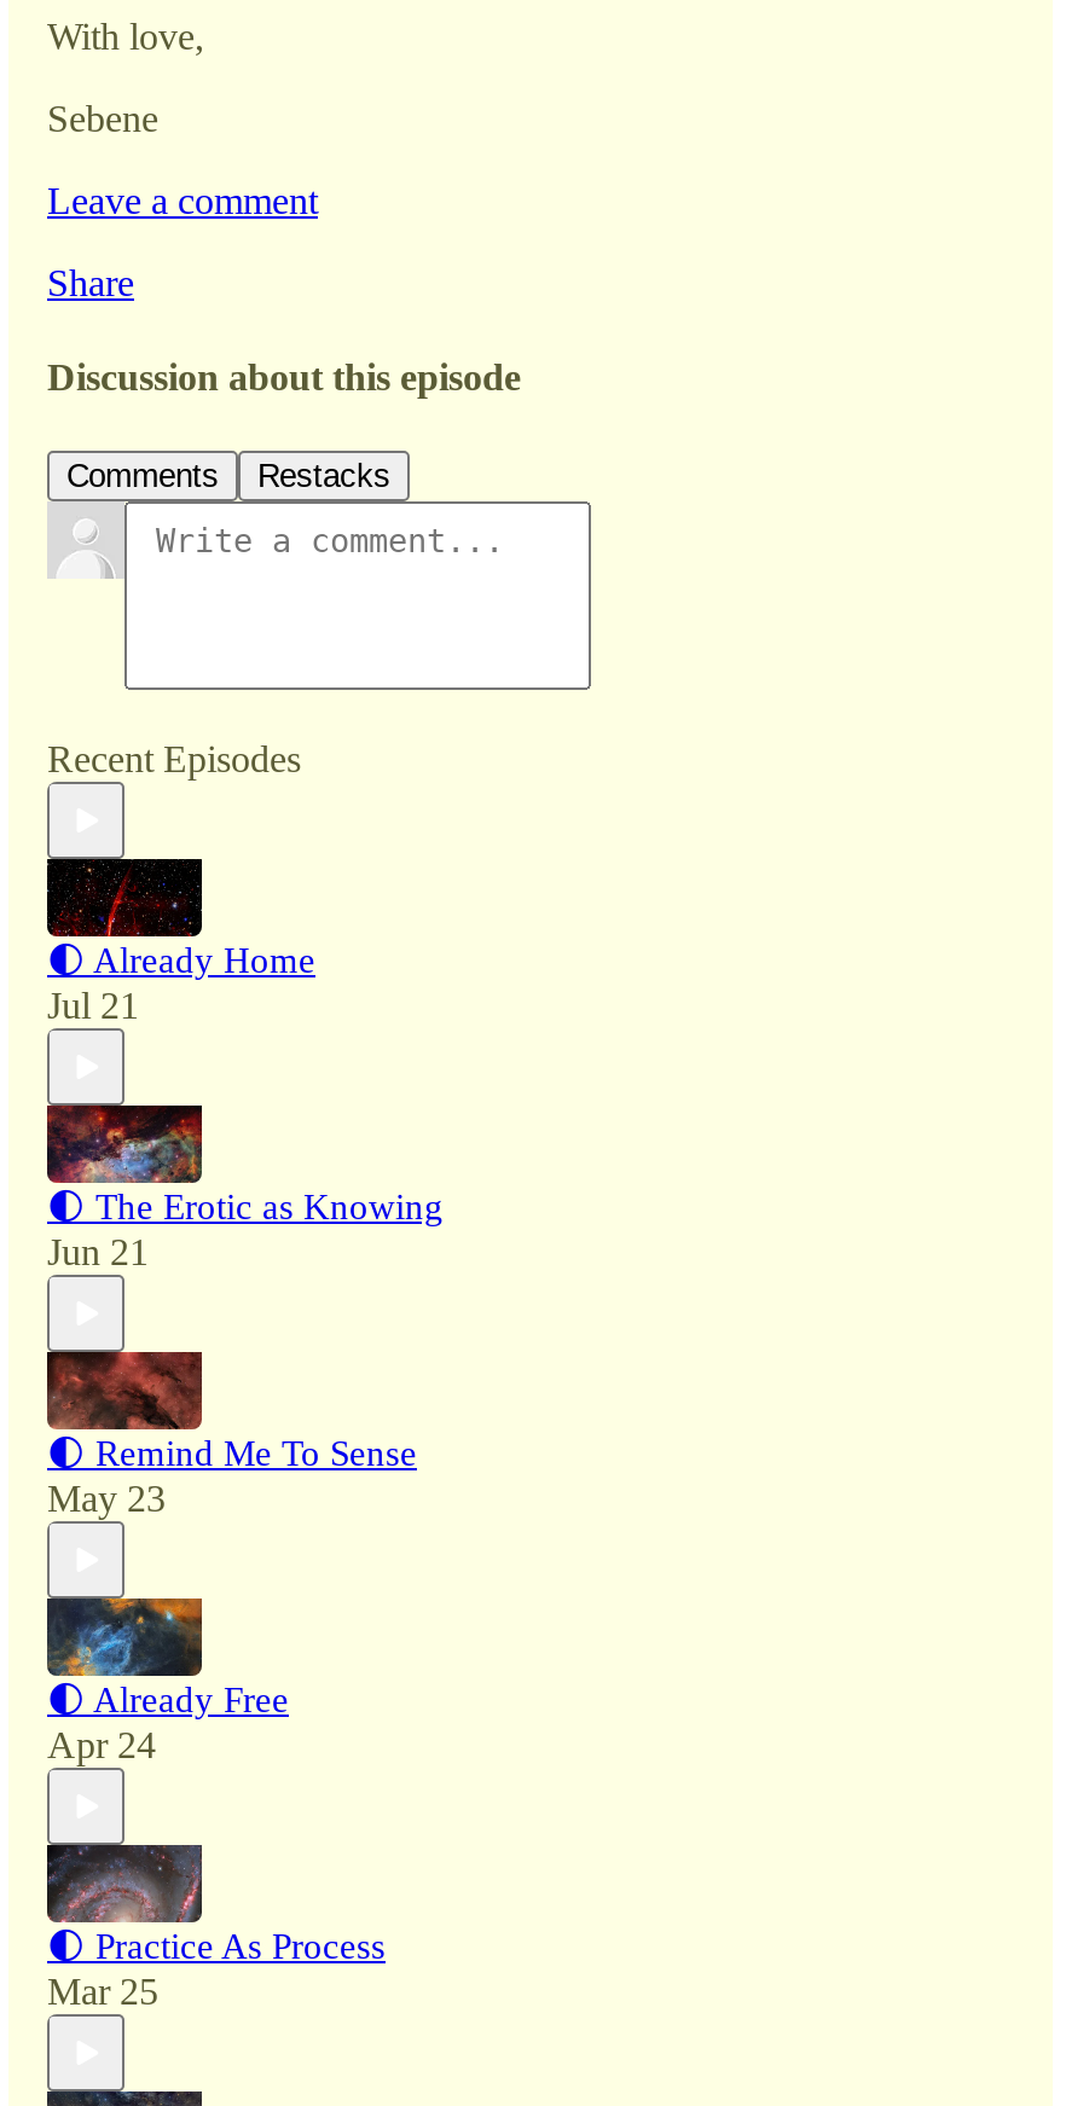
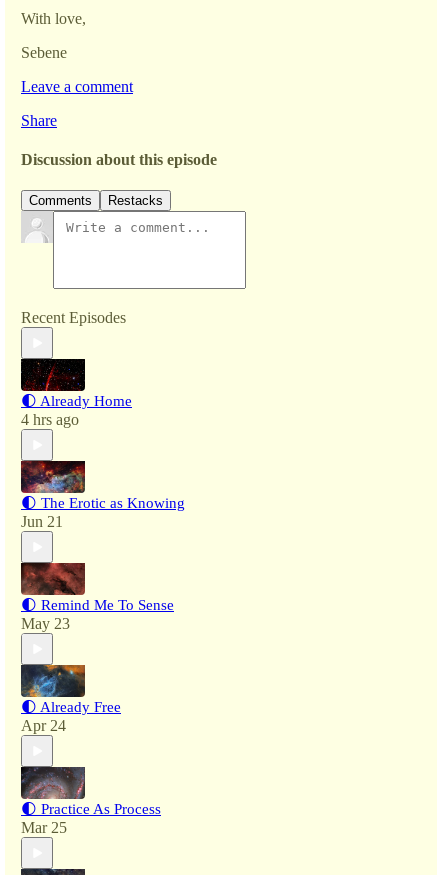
- Jul 21
+ 4 hrs ago
